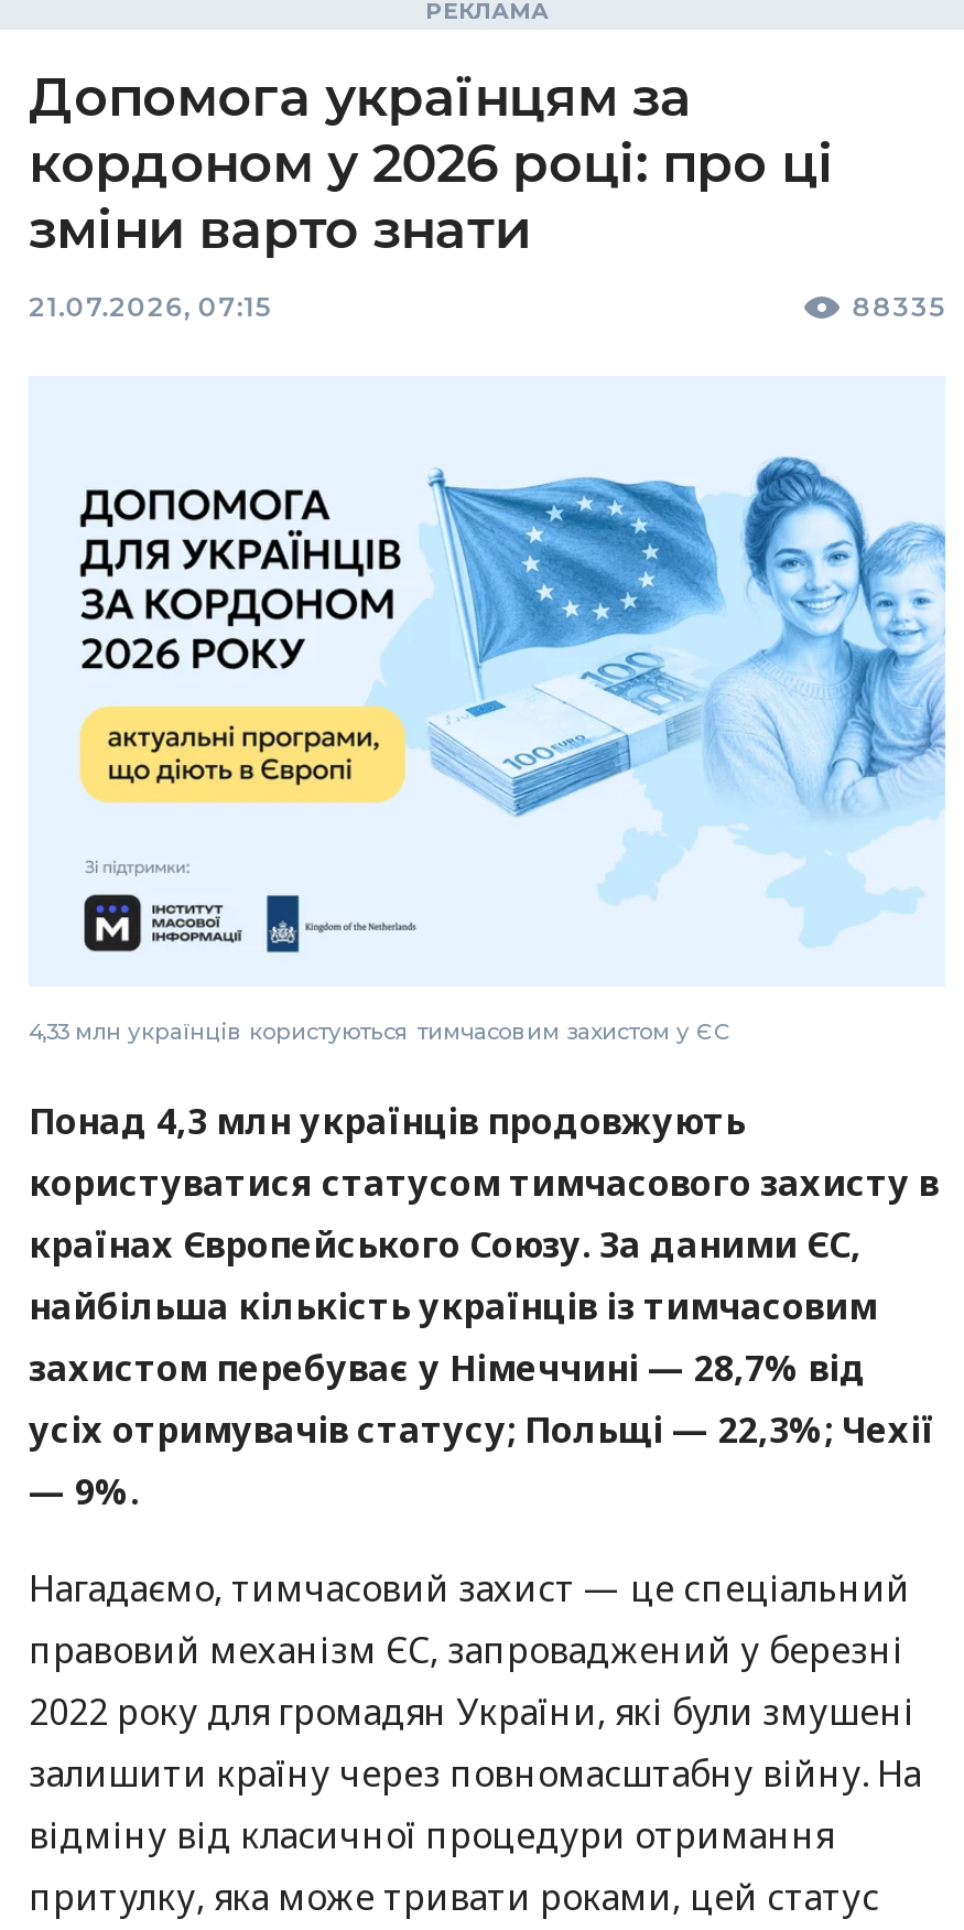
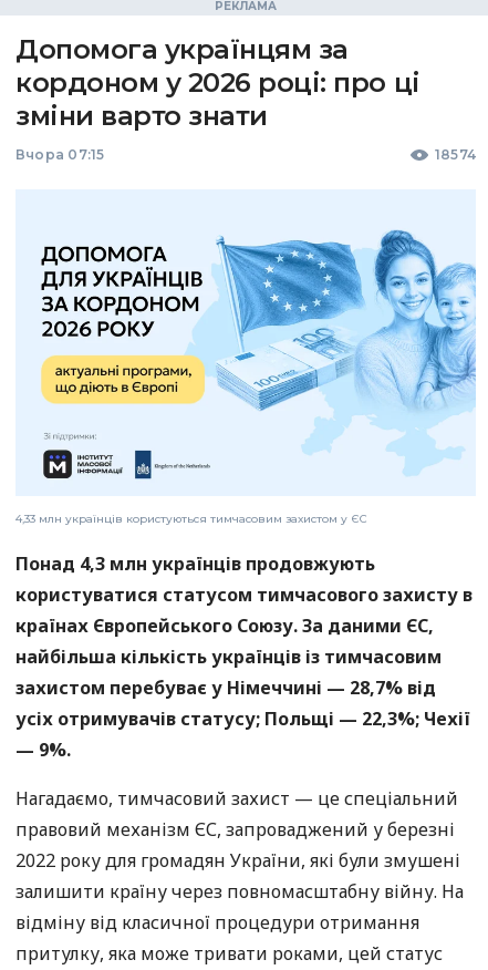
- 21.07.2026, 07:15
- 88335
+ Вчора 07:15
+ 18574
